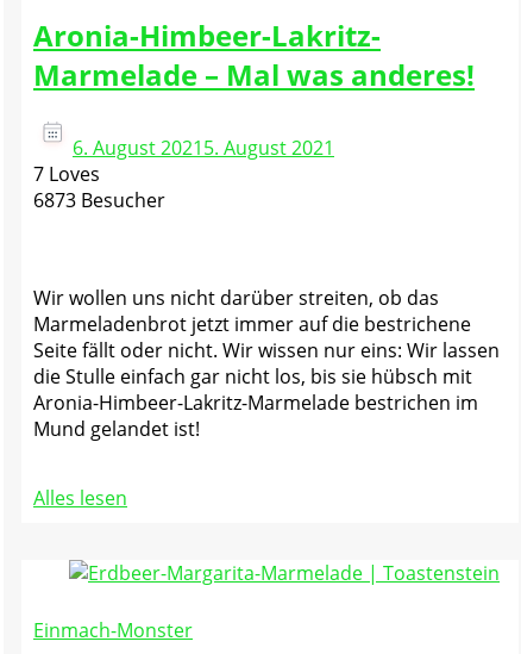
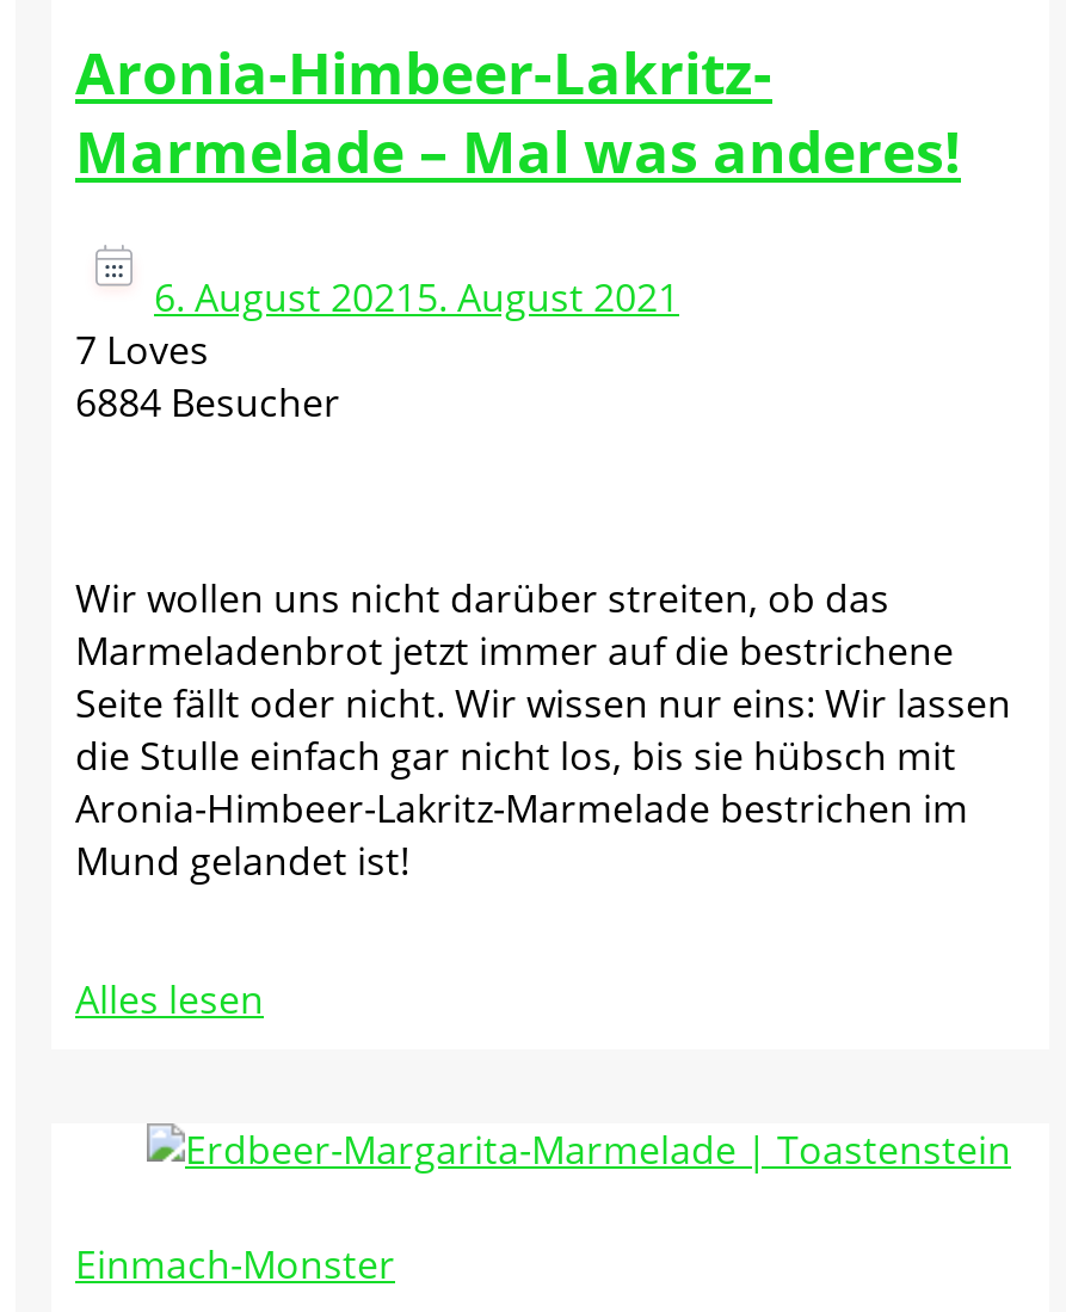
- 6873 Besucher
+ 6884 Besucher
